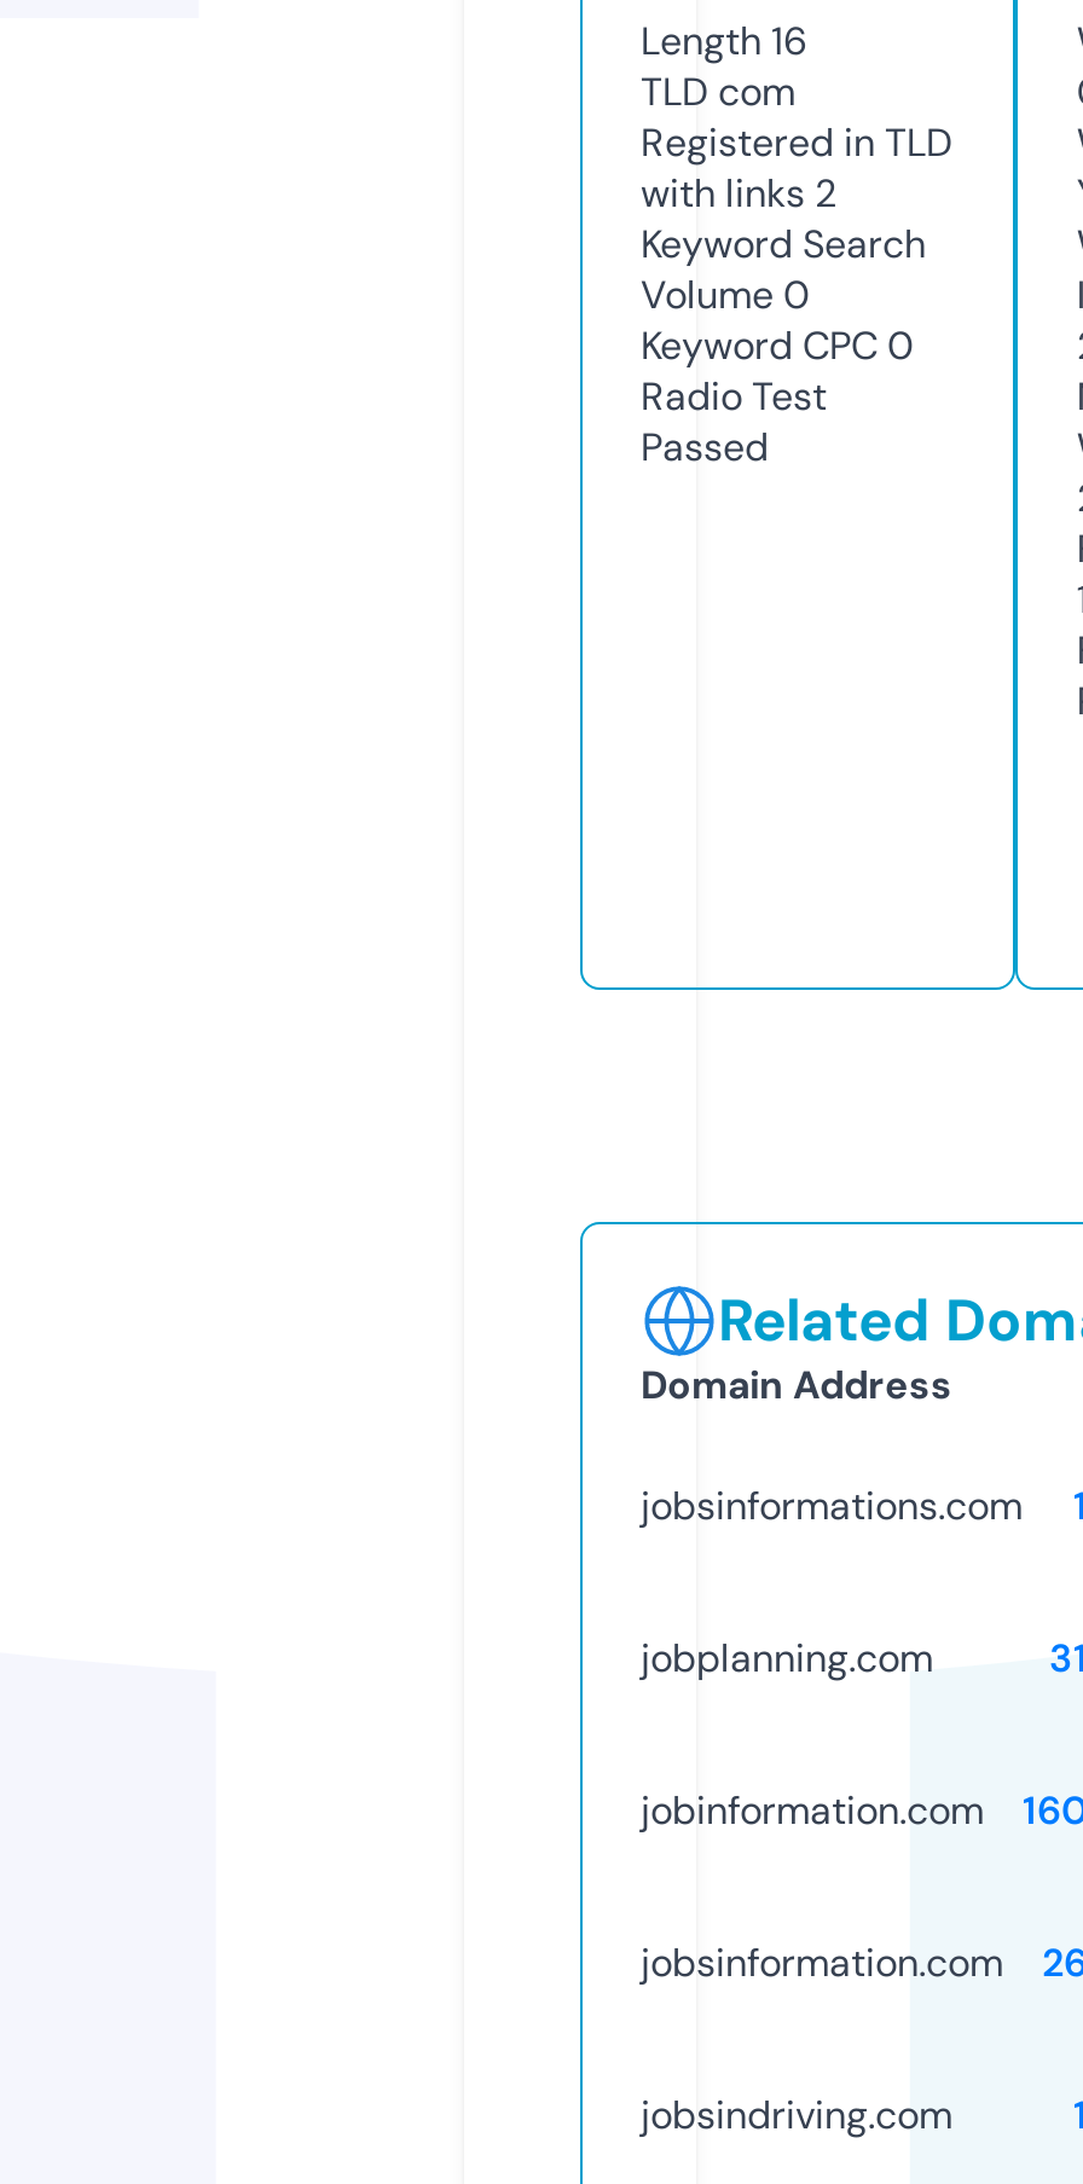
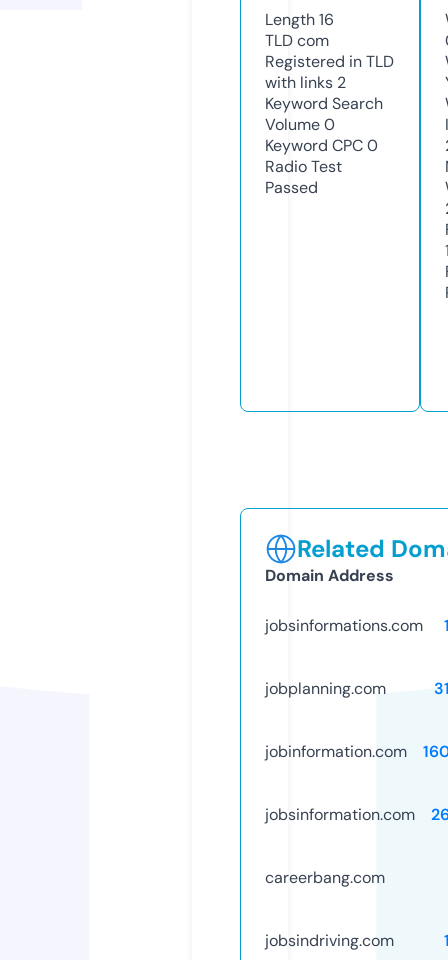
+ careerbang.com
